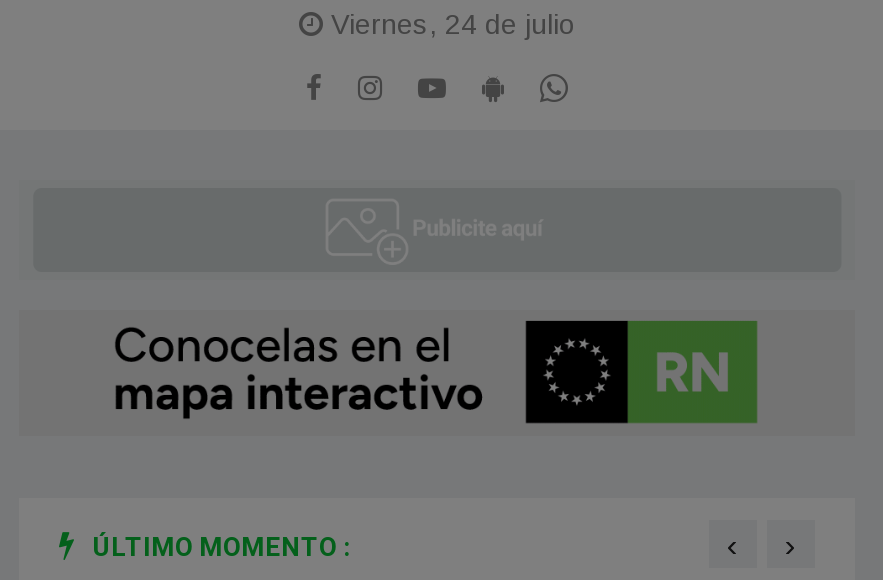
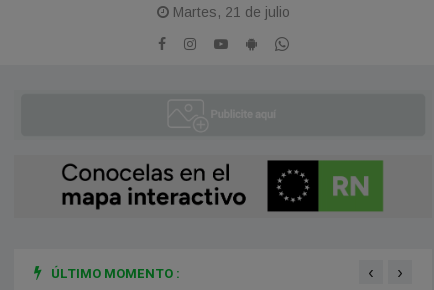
- Viernes, 24 de julio
+ Martes, 21 de julio
